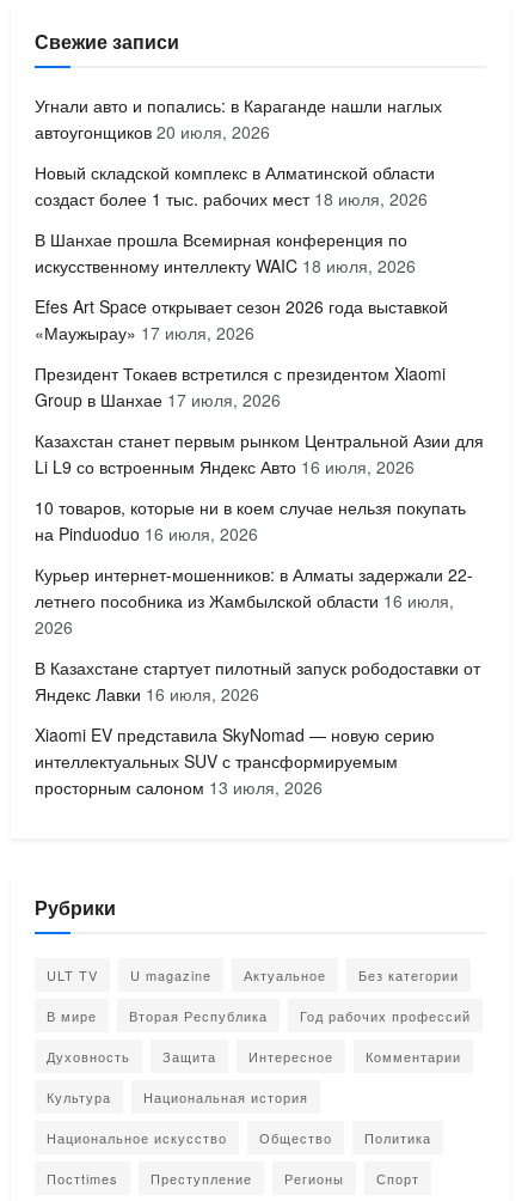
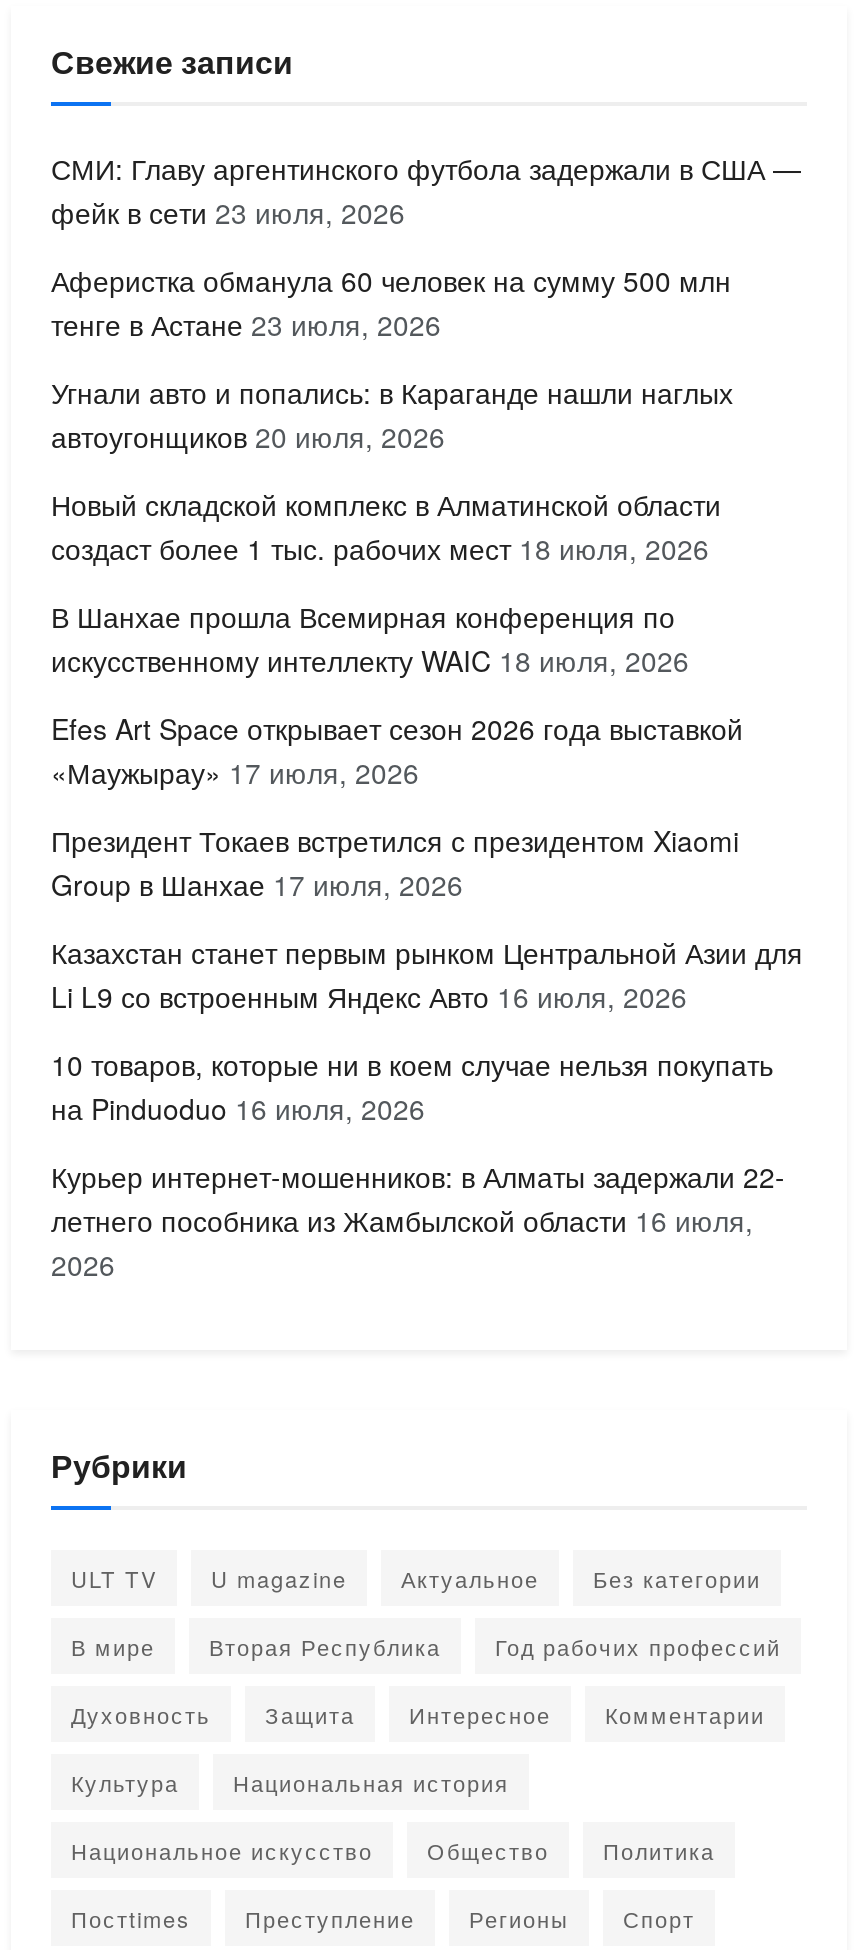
+ СМИ: Главу аргентинского футбола задержали в США —
+ фейк в сети 23 июля, 2026
+ Аферистка обманула 60 человек на сумму 500 млн
+ тенге в Астане 23 июля, 2026

moved down: Угнали авто и попались: в Караганде нашли наглых | автоугонщиков 20 июля, 2026 | Новый складской комплекс в Алматинской области | ... | летнего пособника из Жамбылской области 16 июля, | 2026

- В Казахстане стартует пилотный запуск рободоставки от
- Яндекс Лавки 16 июля, 2026
- Xiaomi EV представила SkyNomad — новую серию
- интеллектуальных SUV с трансформируемым
- просторным салоном 13 июля, 2026
